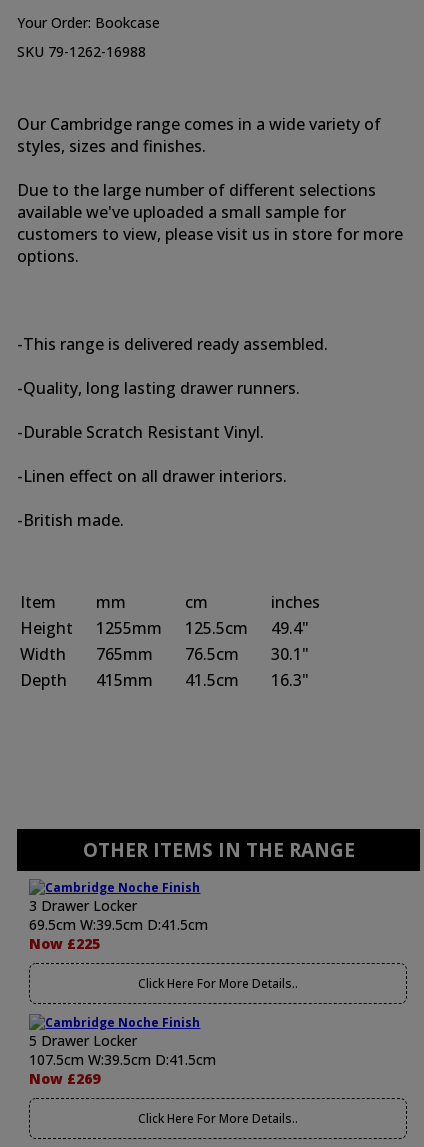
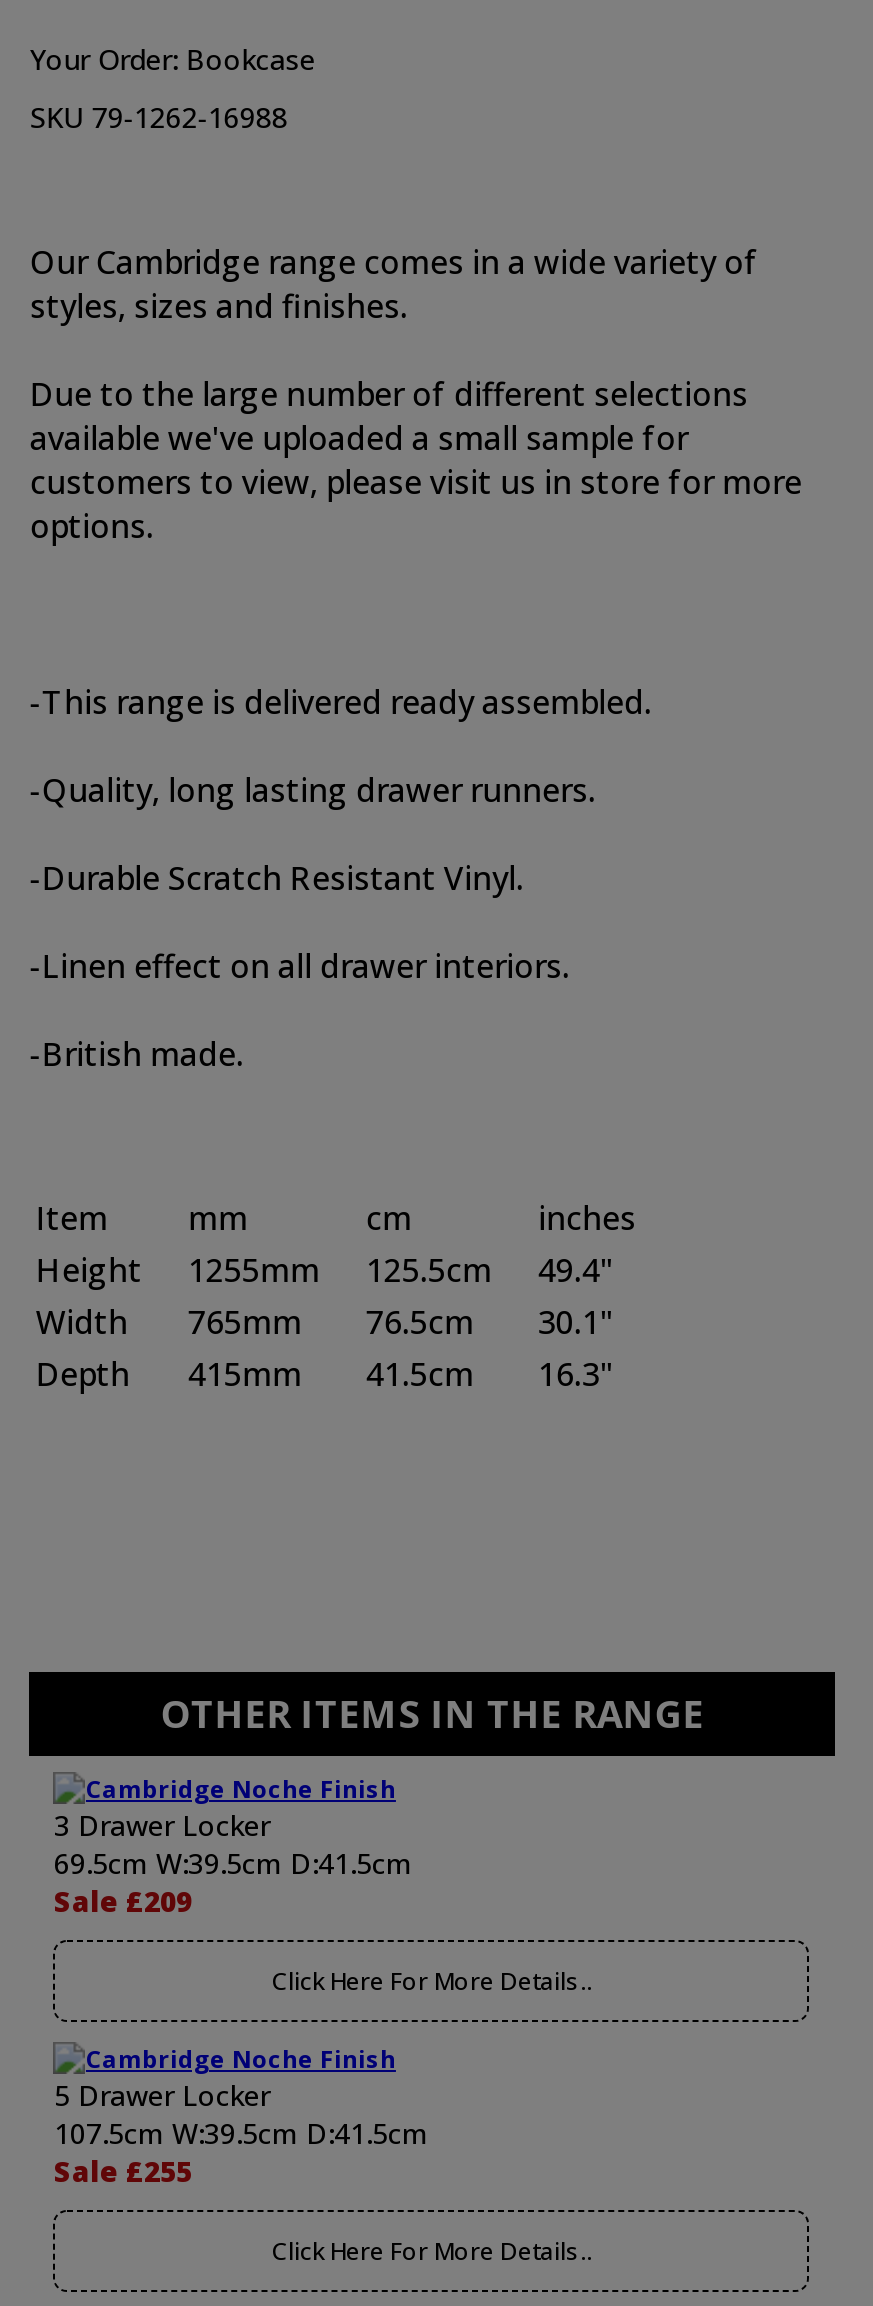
- Now £225
+ Sale £209

- Now £269
+ Sale £255
